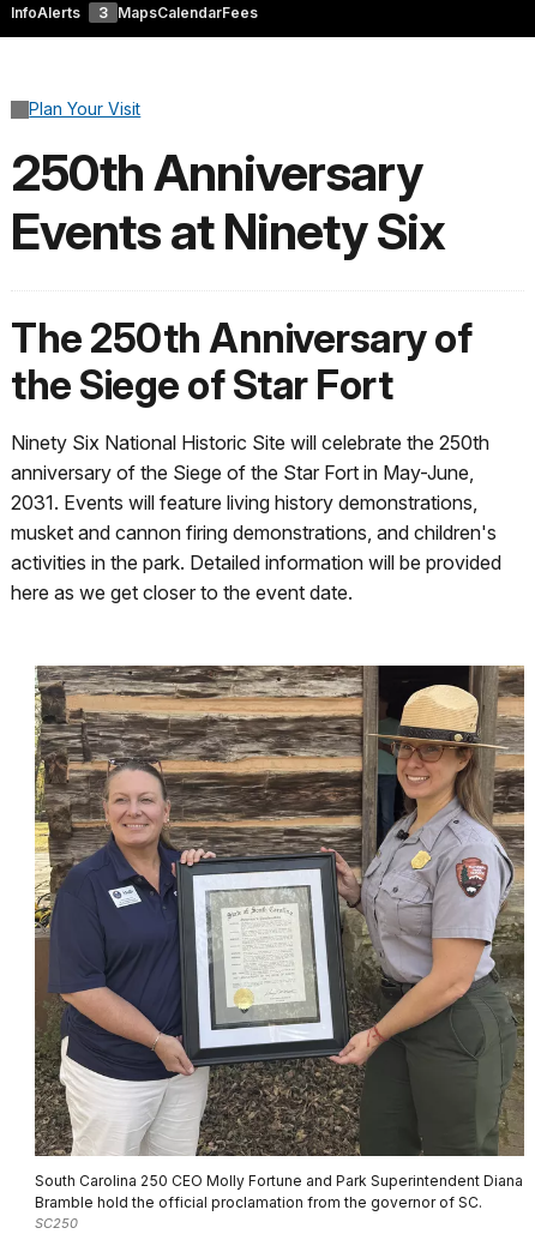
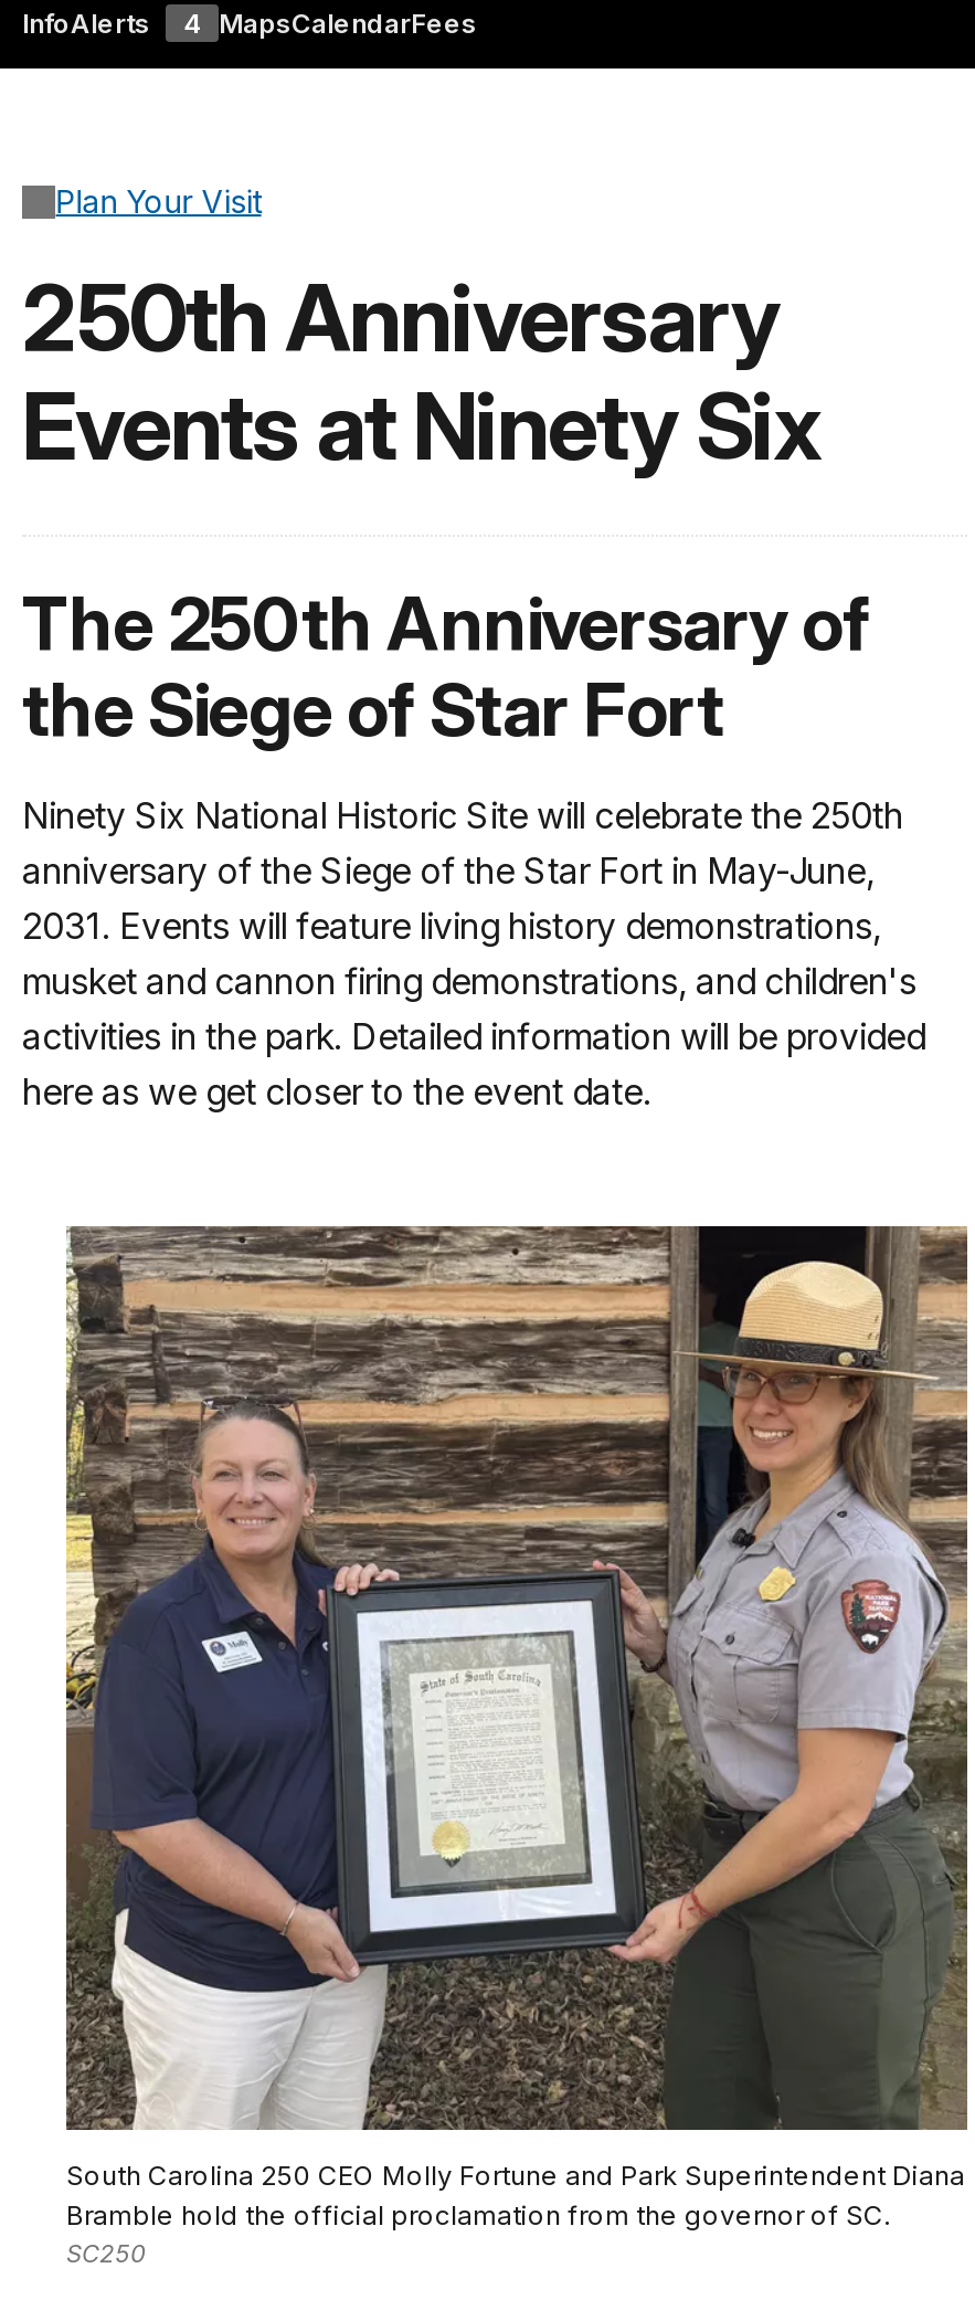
- 3 MapsCalendarFees
+ 4 MapsCalendarFees
